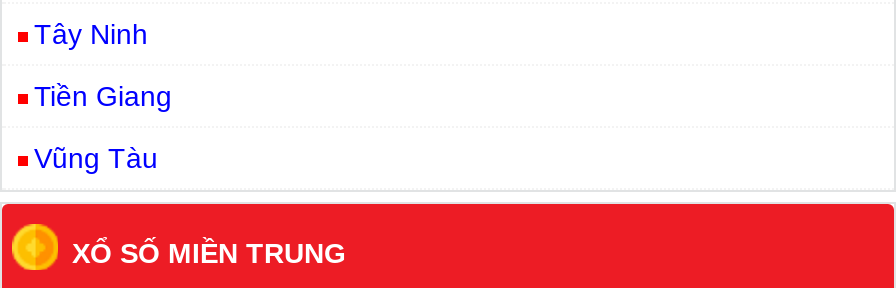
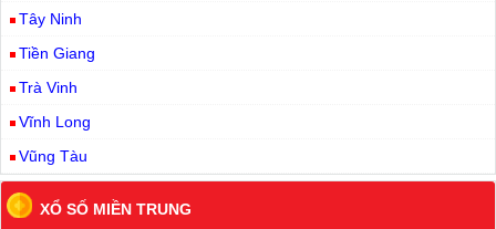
+ Trà Vinh
+ Vĩnh Long
